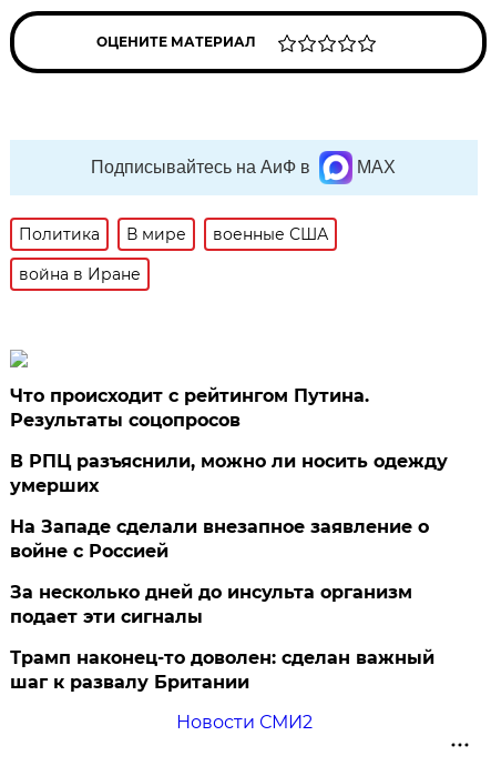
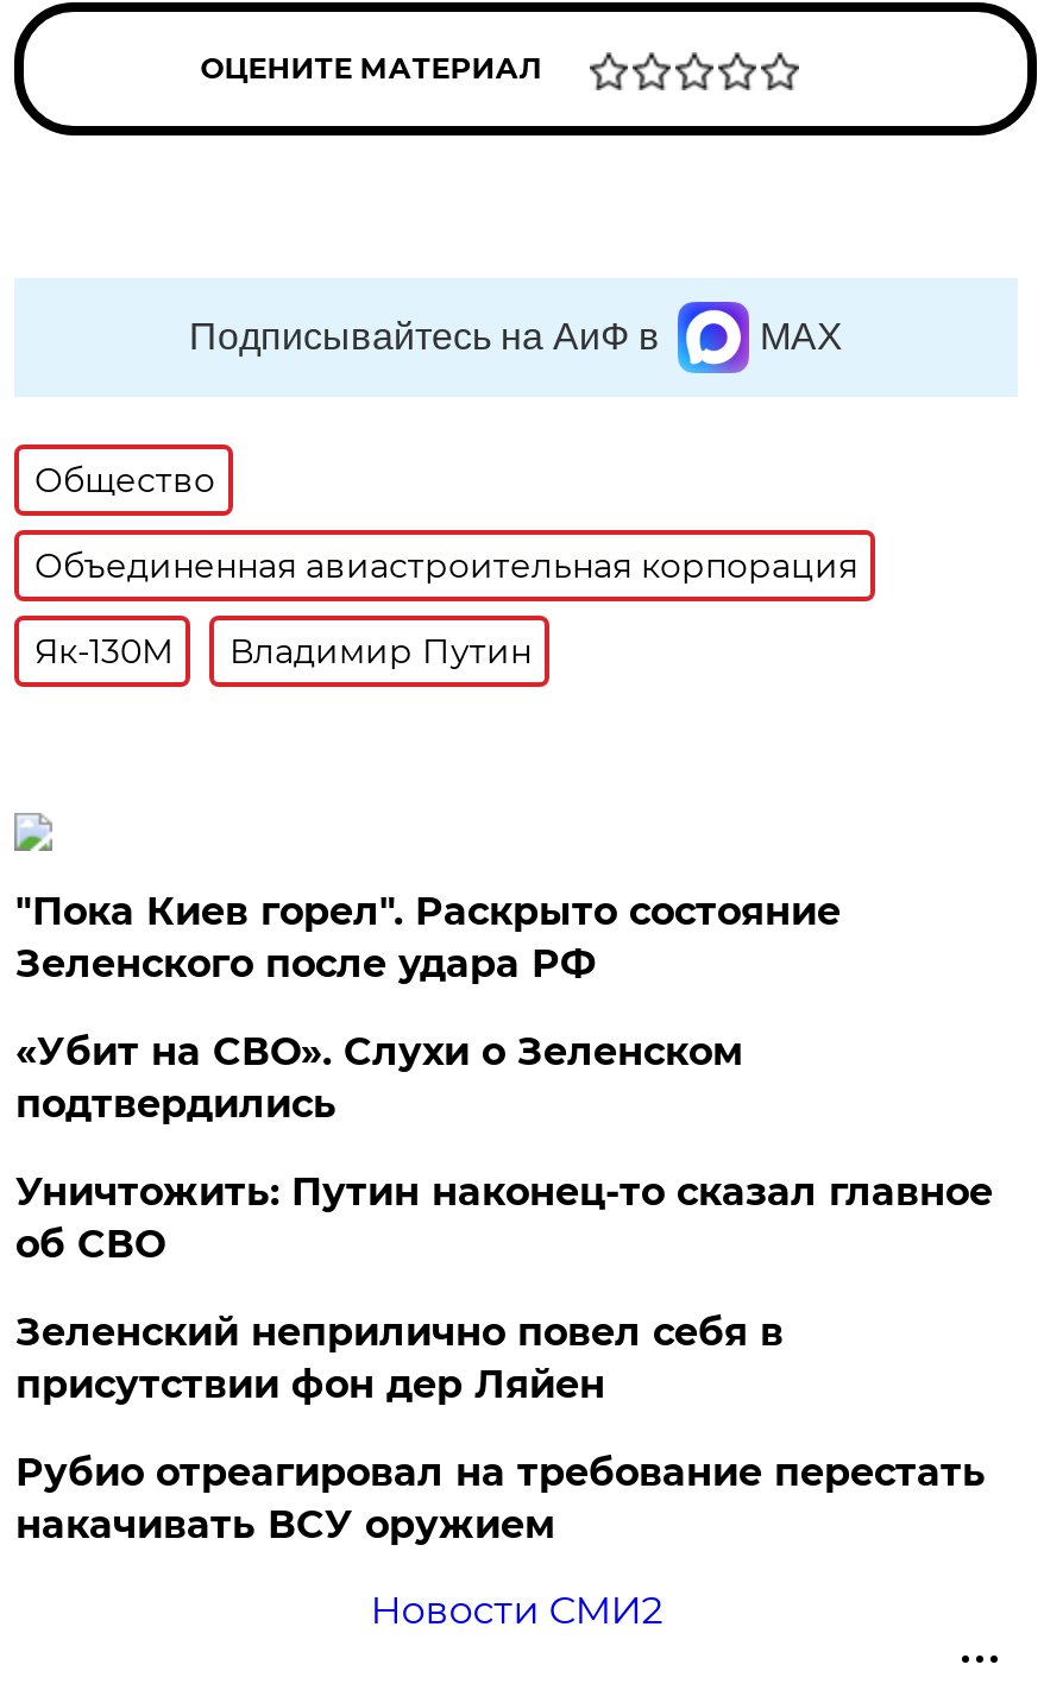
- Политика
- В мире
- военные США
- война в Иране
+ Общество
+ Объединенная авиастроительная корпорация
+ Як-130М
+ Владимир Путин

- Что происходит с рейтингом Путина.
- Результаты соцопросов
- В РПЦ разъяснили, можно ли носить одежду
- умерших
- На Западе сделали внезапное заявление о
- войне с Россией
- За несколько дней до инсульта организм
- подает эти сигналы
- Трамп наконец-то доволен: сделан важный
- шаг к развалу Британии
+ "Пока Киев горел". Раскрыто состояние
+ Зеленского после удара РФ
+ «Убит на СВО». Слухи о Зеленском
+ подтвердились
+ Уничтожить: Путин наконец-то сказал главное
+ об СВО
+ Зеленский неприлично повел cебя в
+ присутствии фон дер Ляйен
+ Рубио отреагировал на требование перестать
+ накачивать ВСУ оружием
